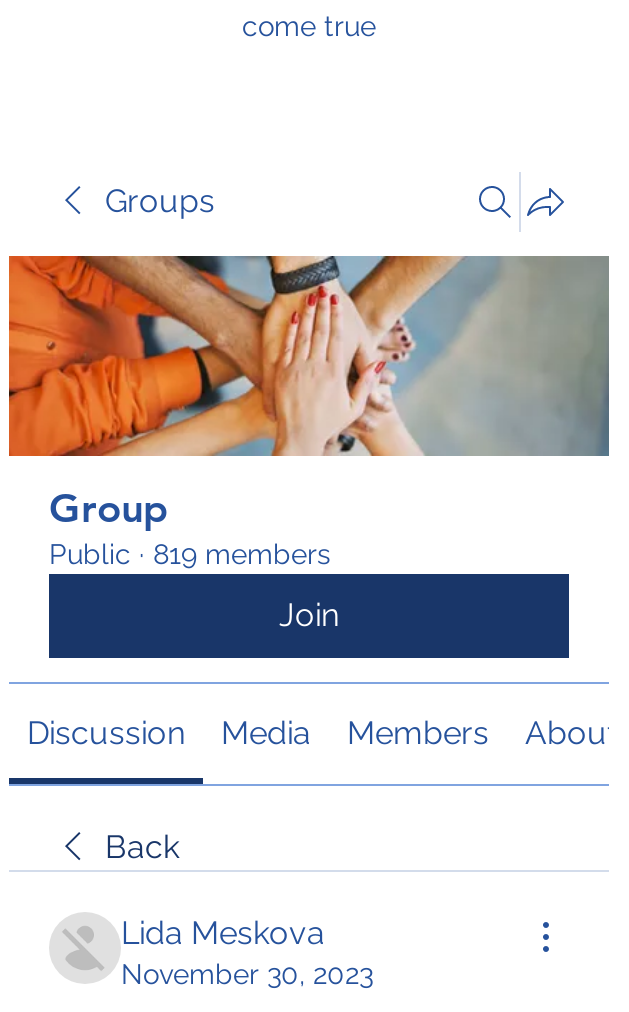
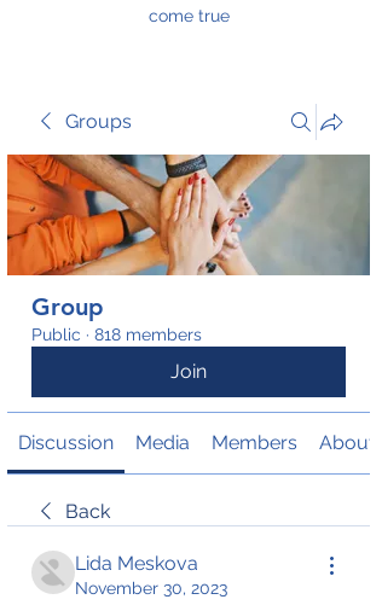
- Public · 819 members
+ Public · 818 members
